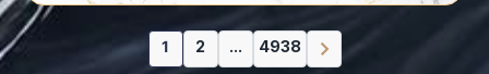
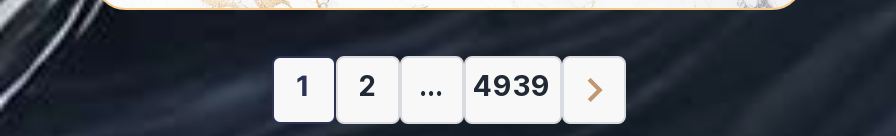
- 4938
+ 4939
